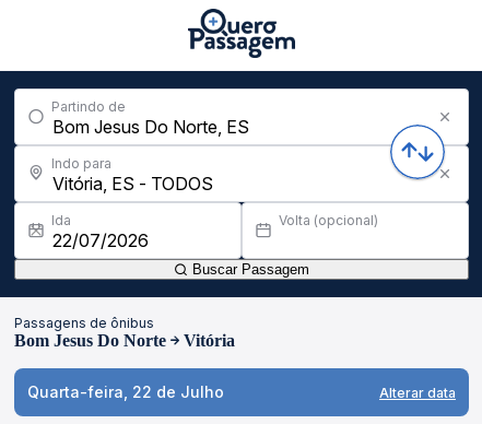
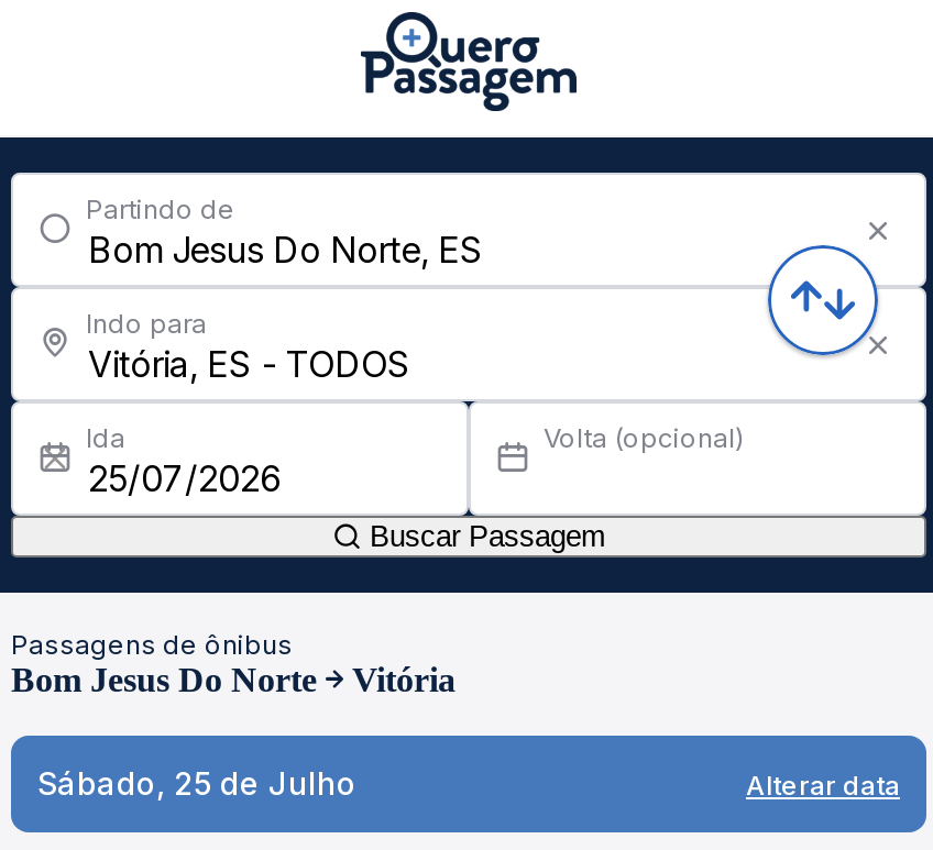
- Quarta-feira, 22 de Julho
+ Sábado, 25 de Julho
